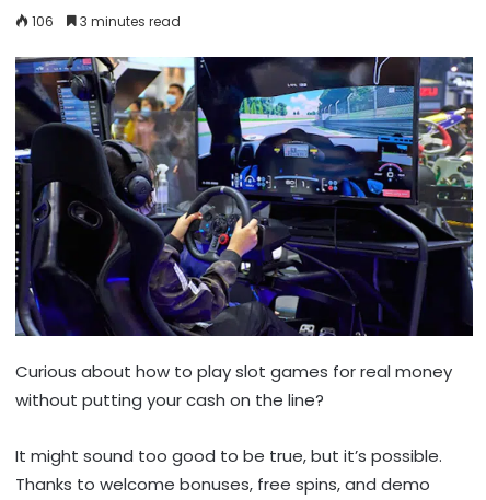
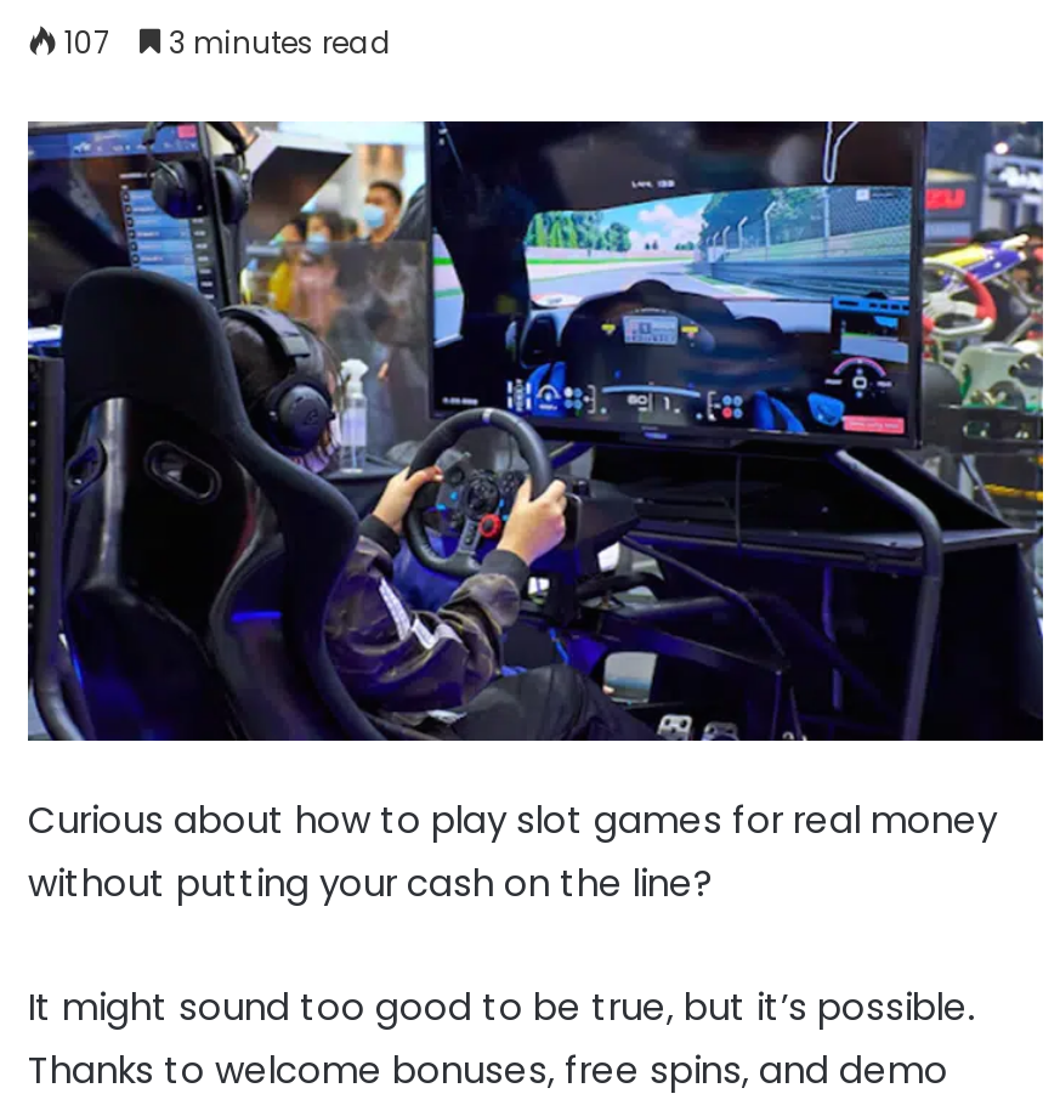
- 106 3 minutes read
+ 107 3 minutes read
